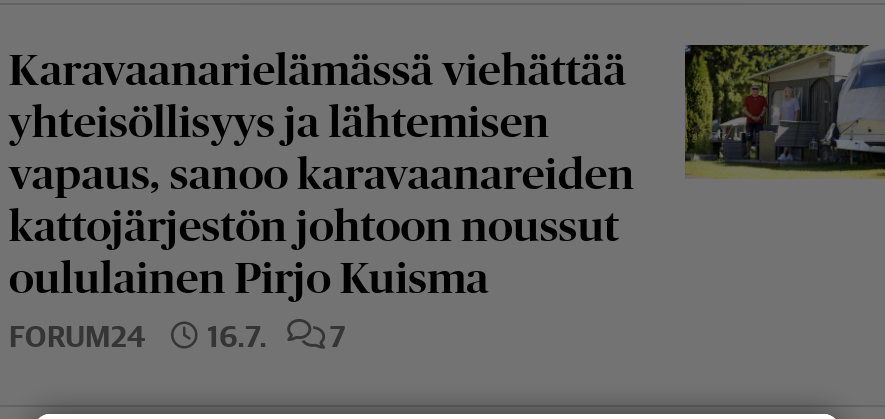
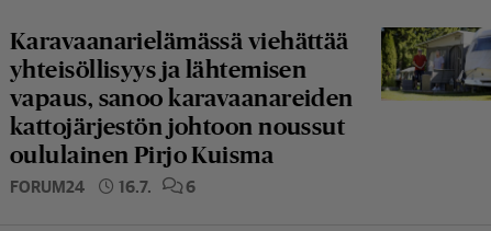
- FORUM24 16.7. 7
+ FORUM24 16.7. 6
